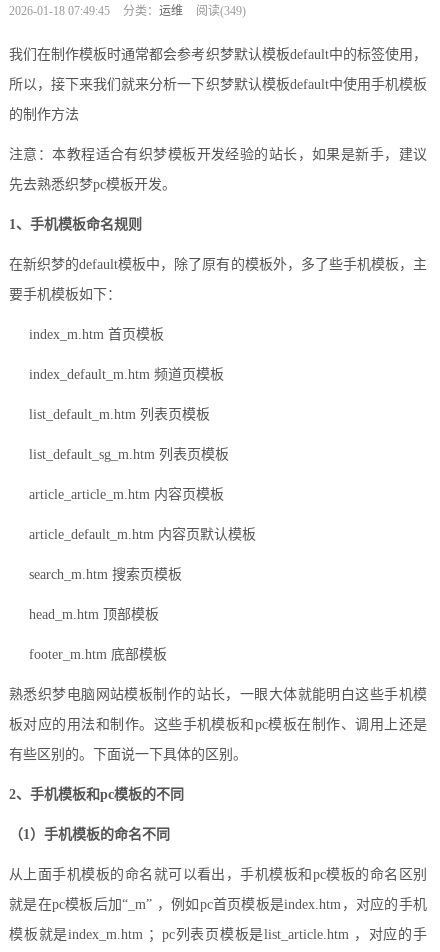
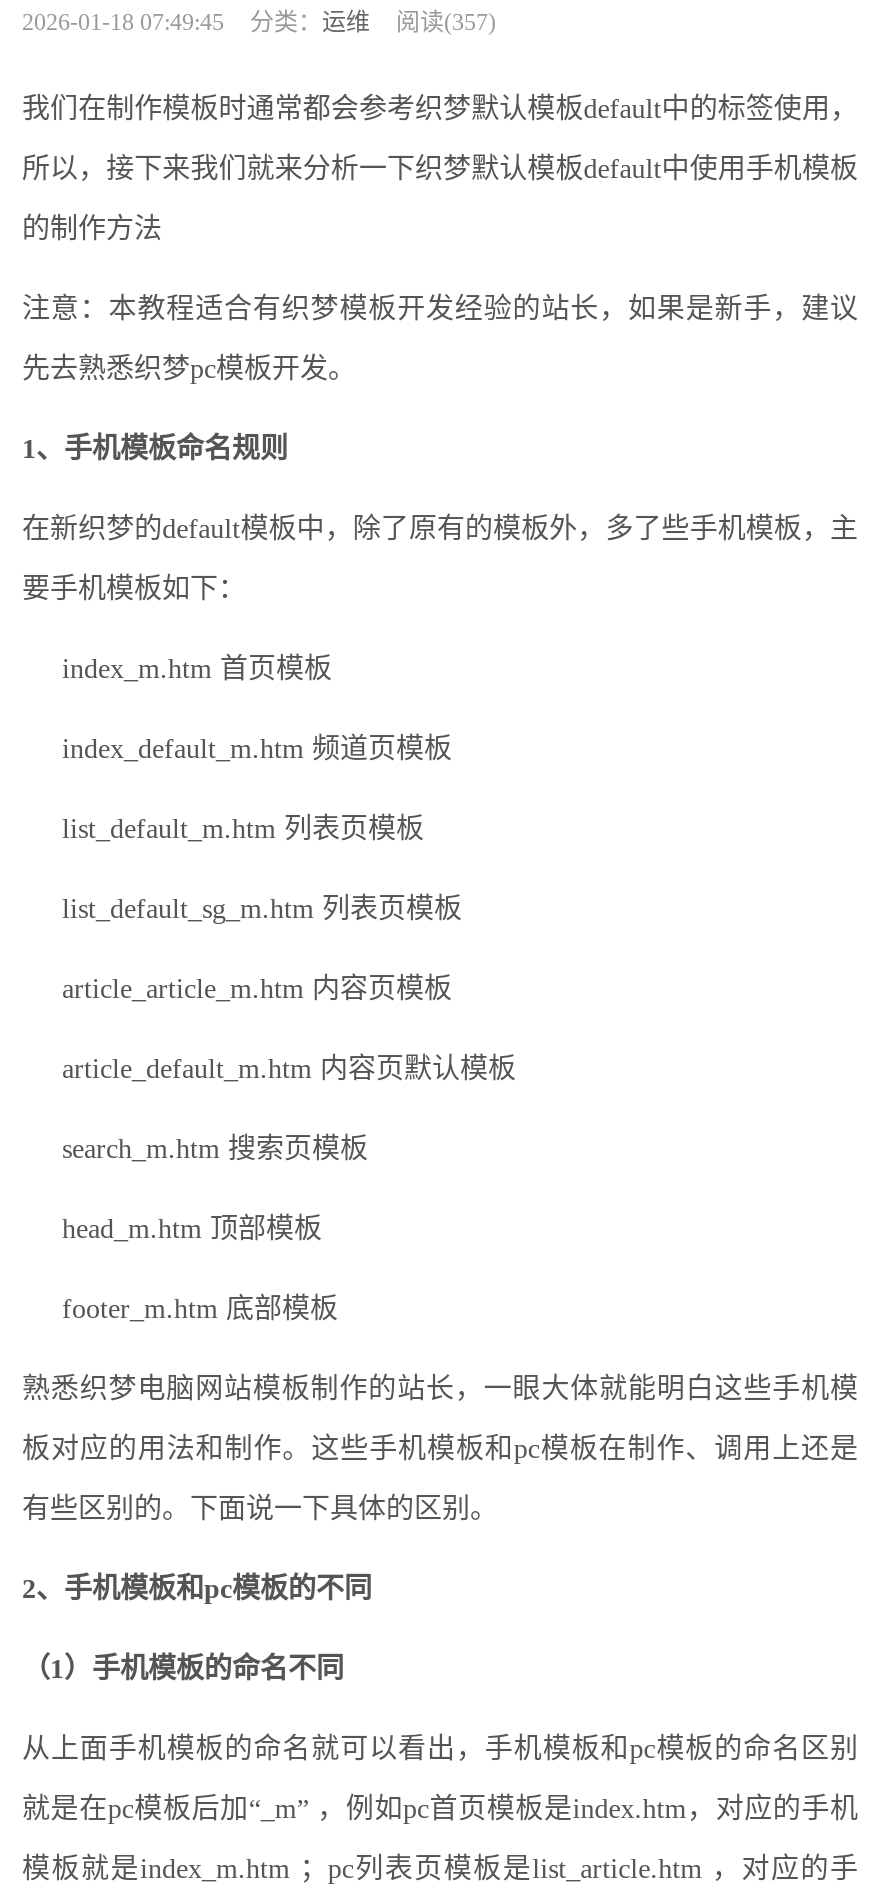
- 2026-01-18 07:49:45 分类：运维 阅读(349)
+ 2026-01-18 07:49:45 分类：运维 阅读(357)
